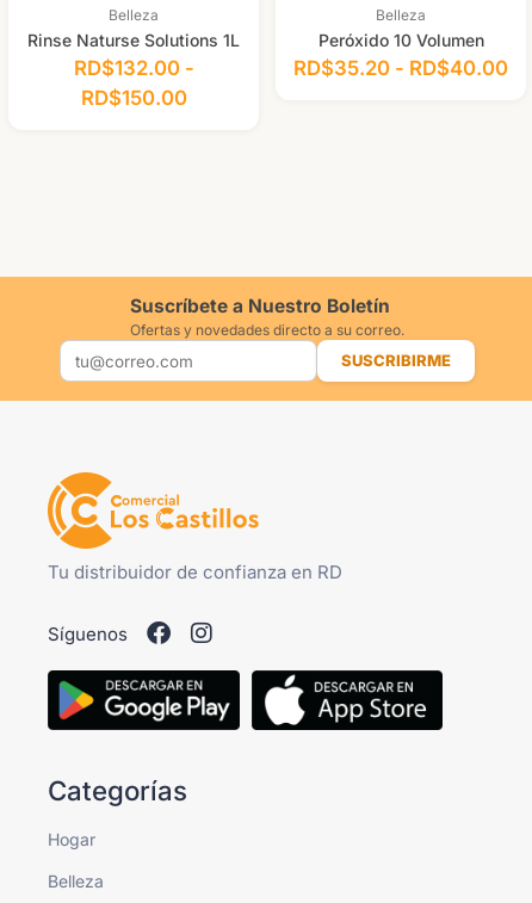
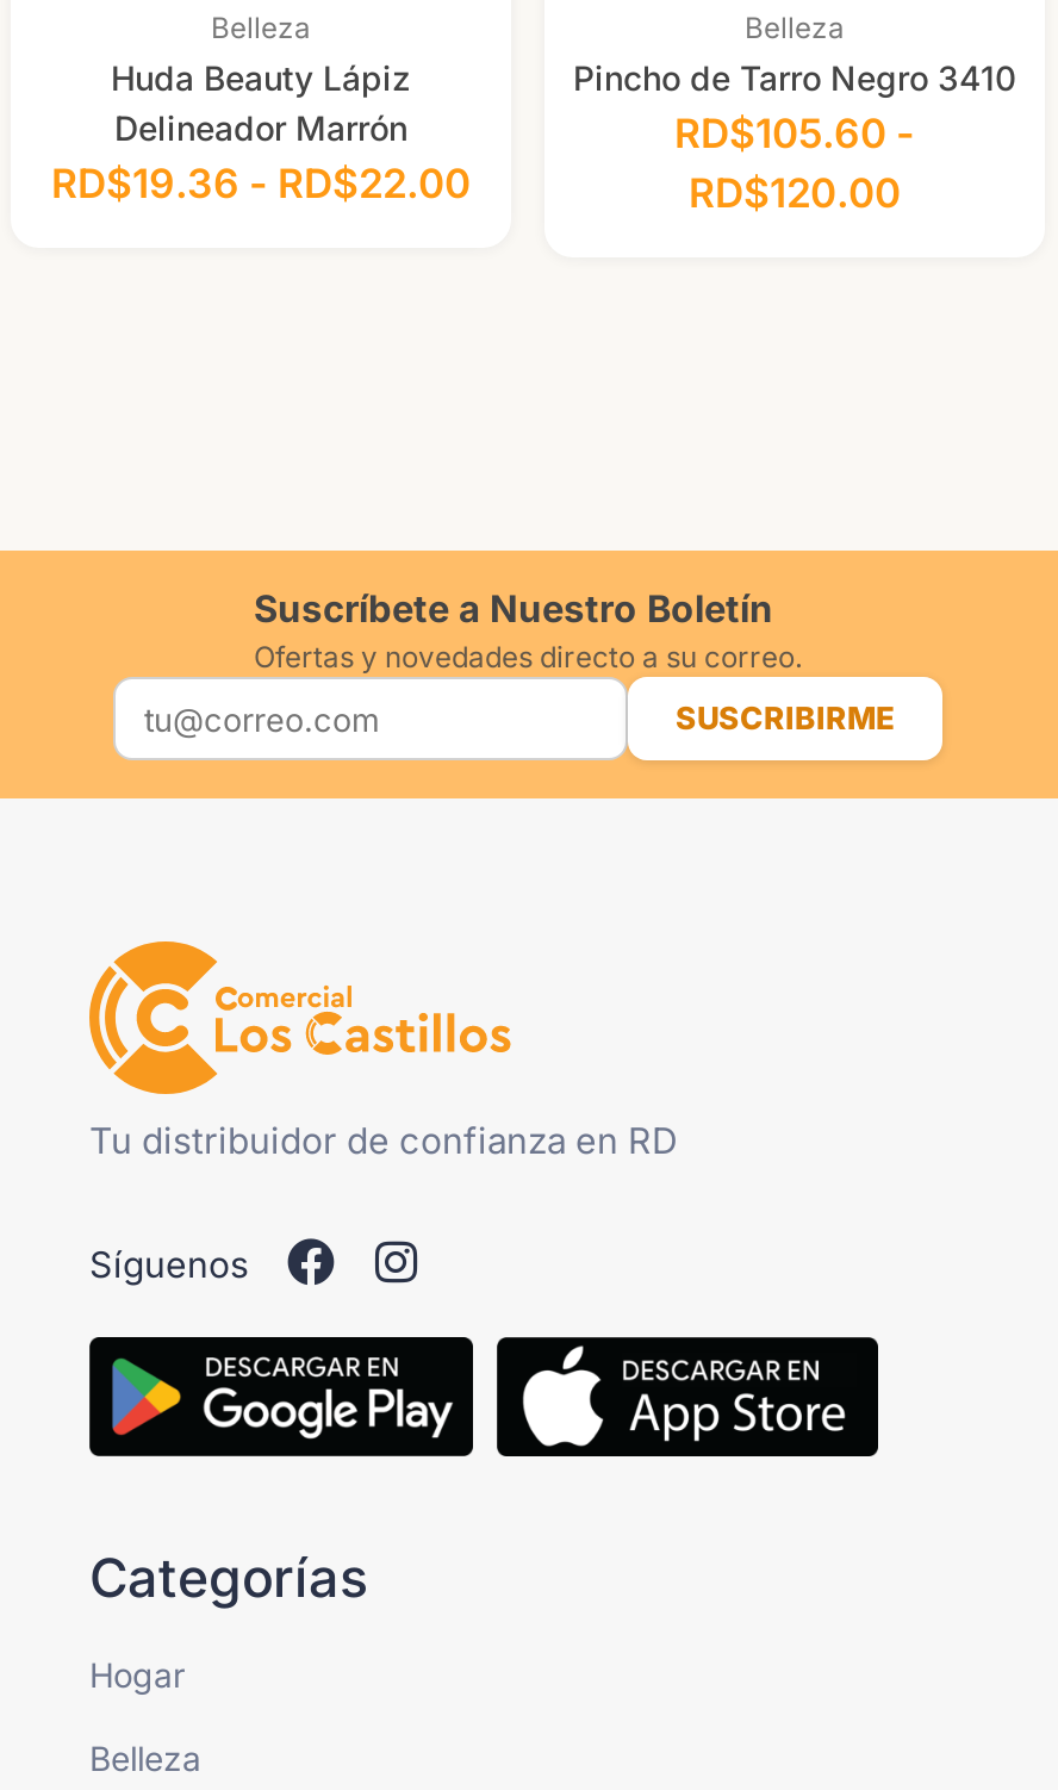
- Rinse Naturse Solutions 1L
- RD$132.00 -
- RD$150.00
+ Huda Beauty Lápiz
+ Delineador Marrón
+ RD$19.36 - RD$22.00

- Peróxido 10 Volumen
- RD$35.20 - RD$40.00
+ Pincho de Tarro Negro 3410
+ RD$105.60 -
+ RD$120.00
